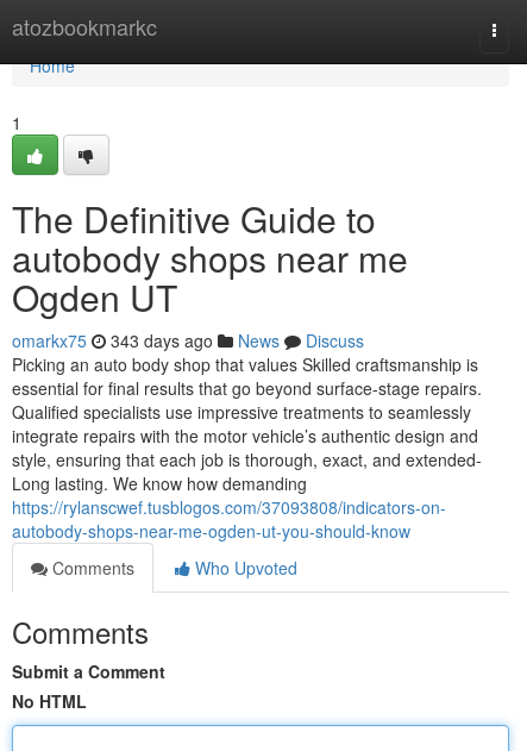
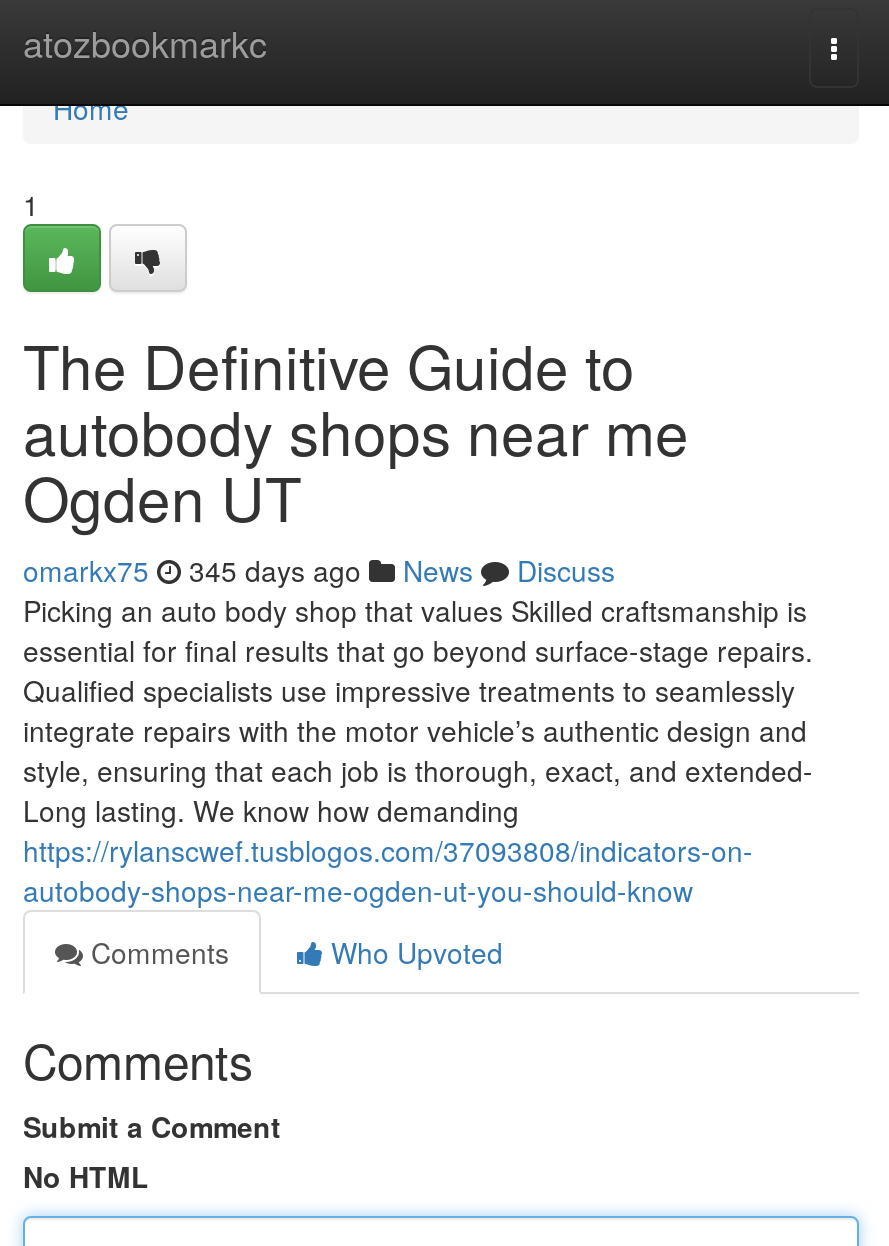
- omarkx75 343 days ago News Discuss
+ omarkx75 345 days ago News Discuss
